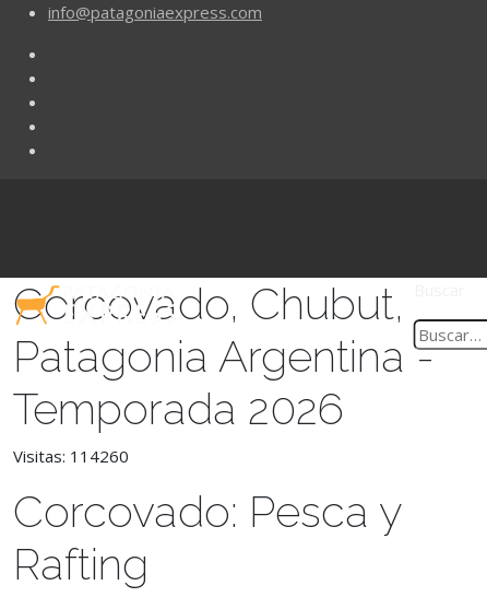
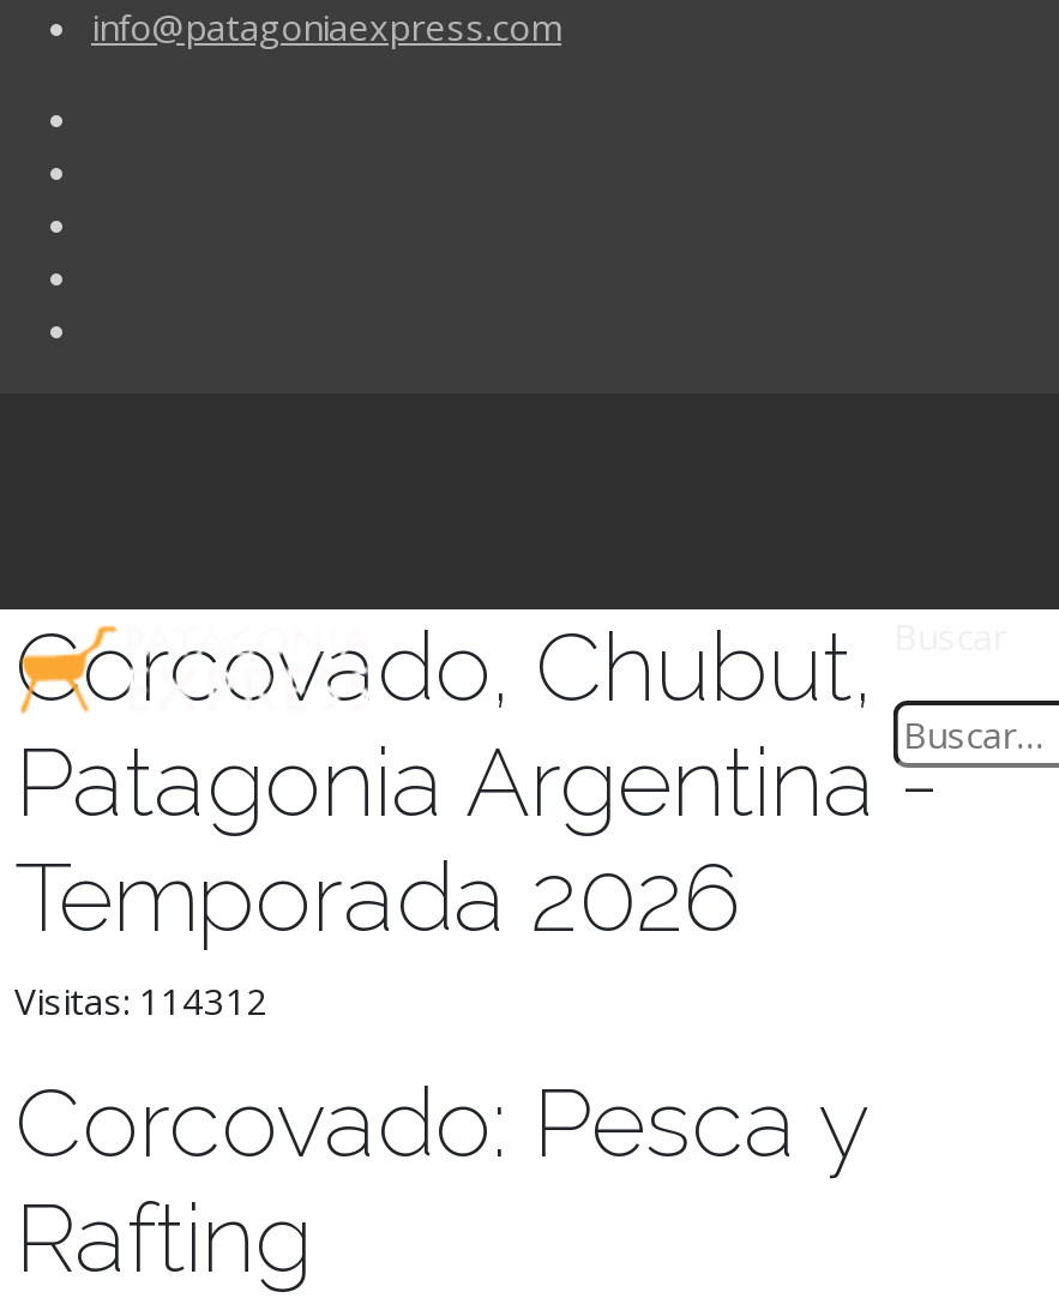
- Visitas: 114260
+ Visitas: 114312
